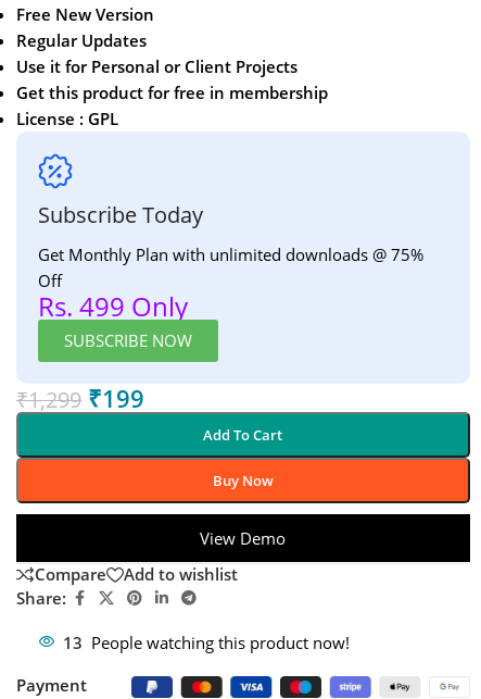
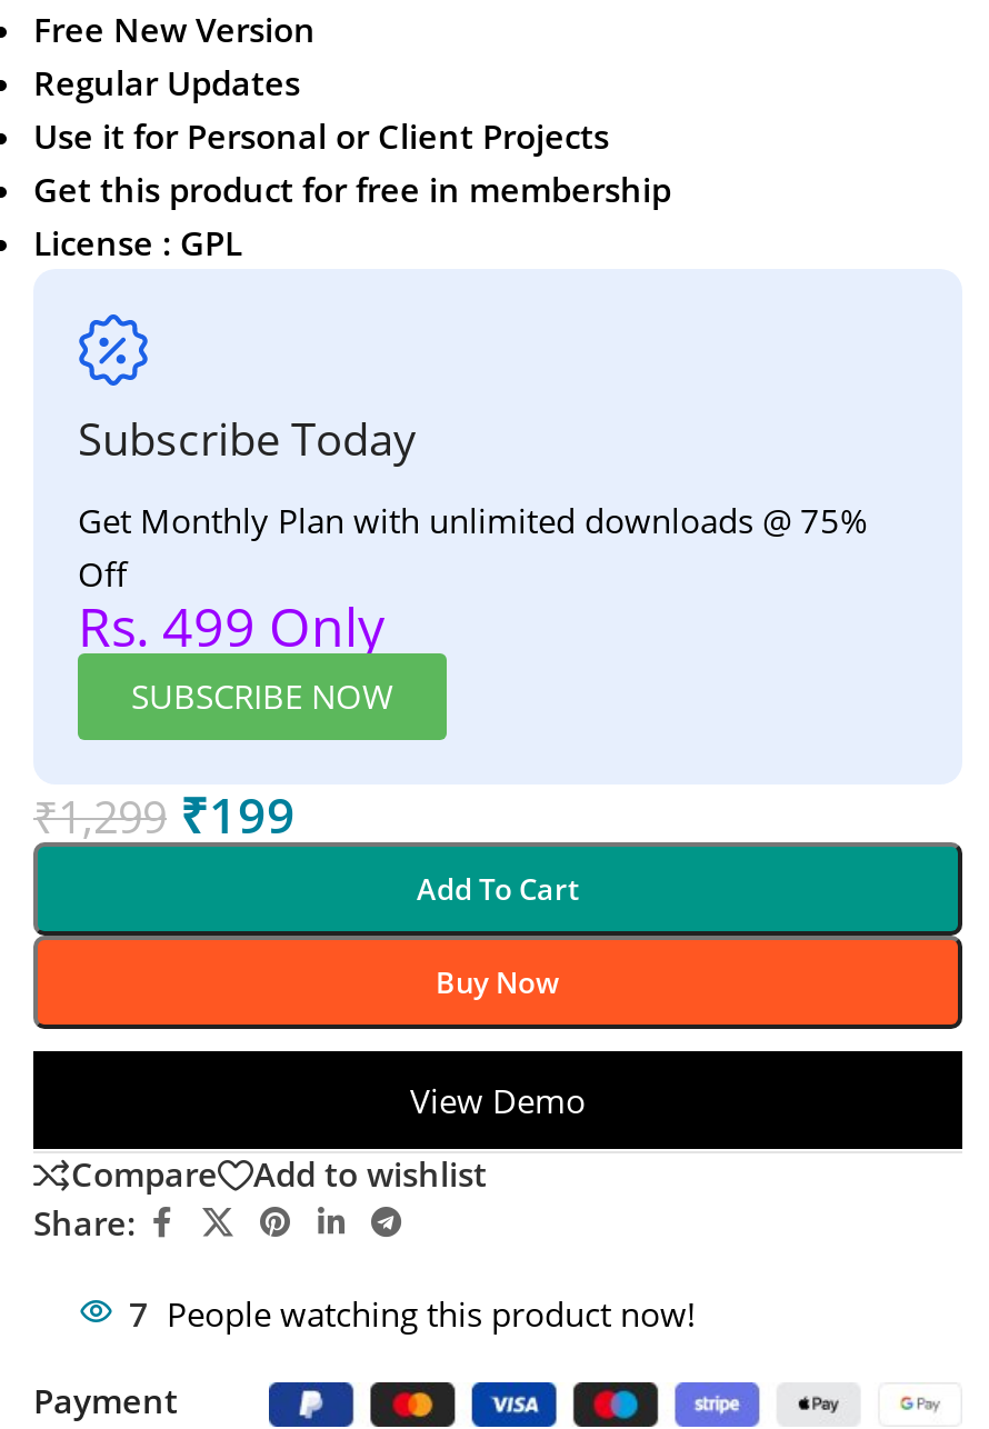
- 13 People watching this product now!
+ 7 People watching this product now!
